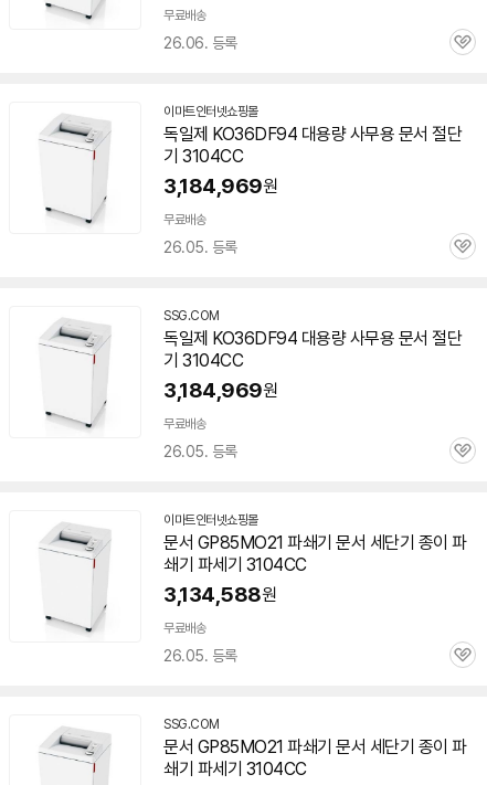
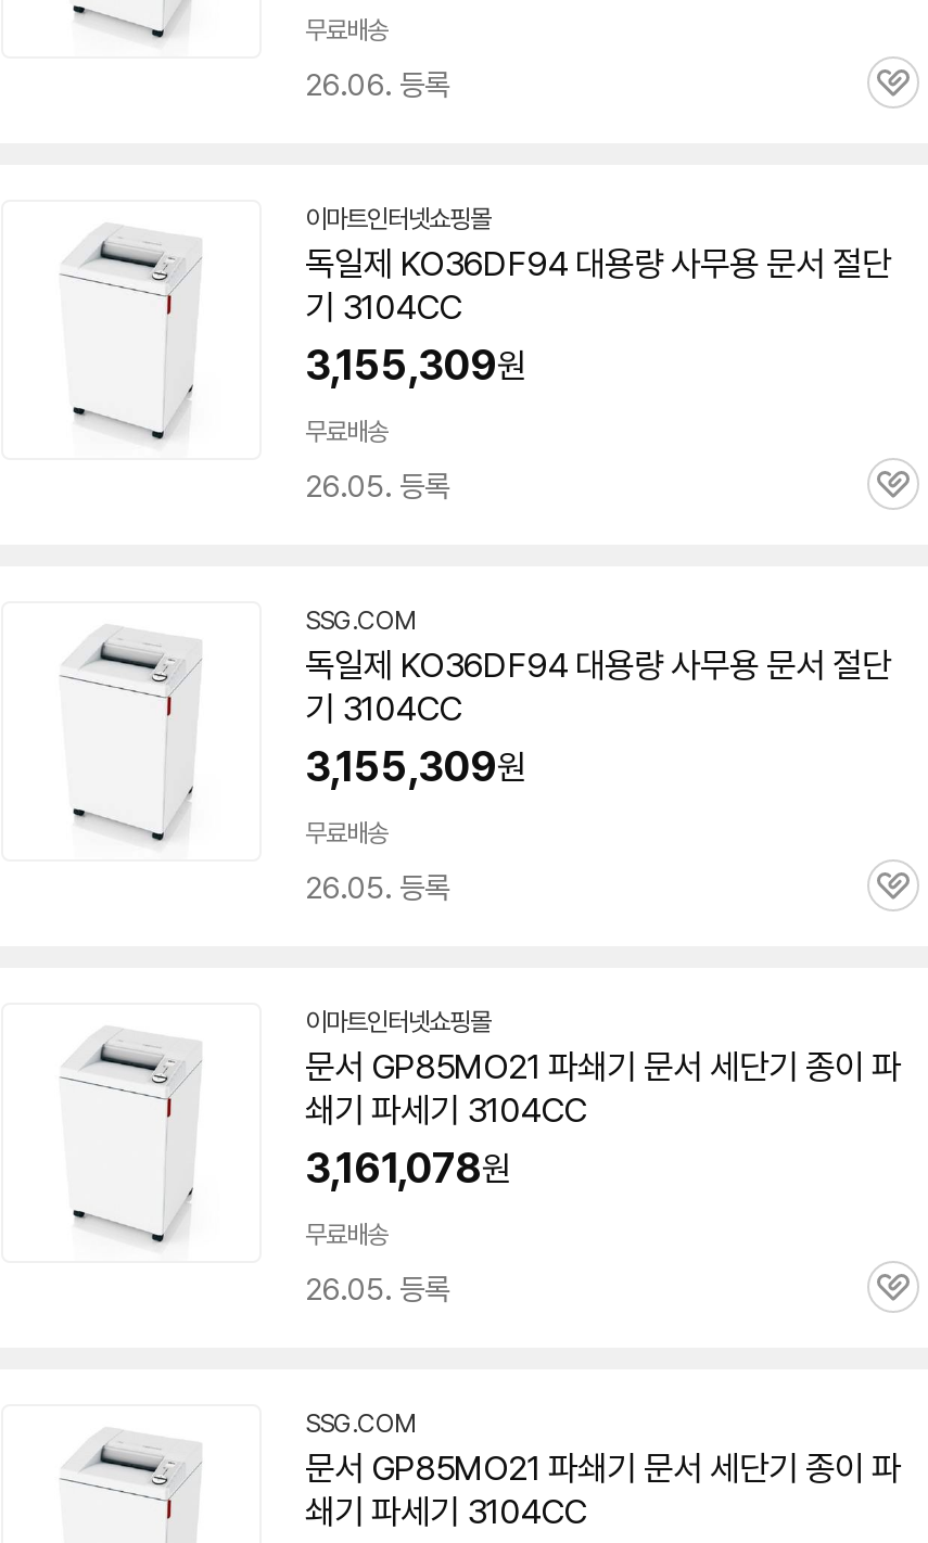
- 3,184,969원
+ 3,155,309원

- 3,184,969원
+ 3,155,309원

- 3,134,588원
+ 3,161,078원
